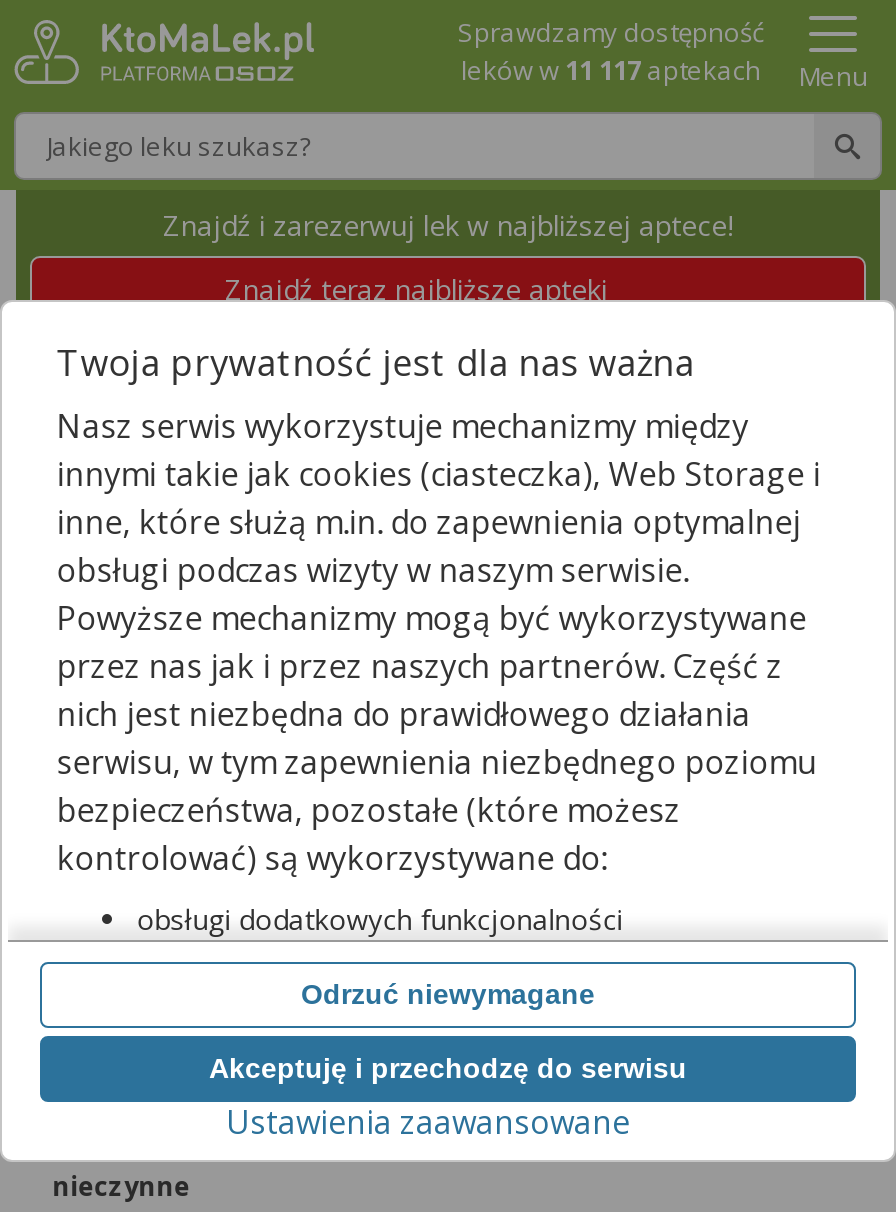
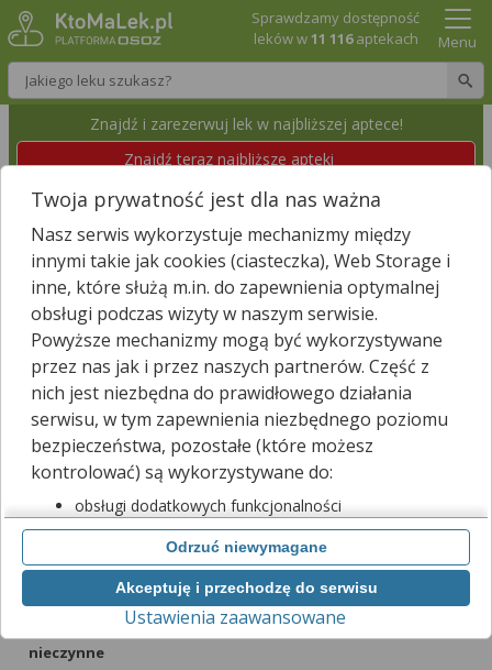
- leków w 11 117 aptekach
+ leków w 11 116 aptekach
